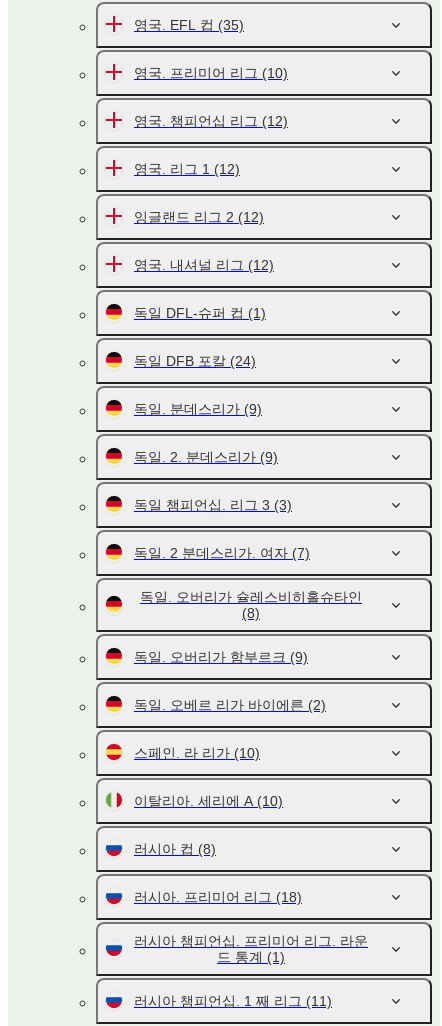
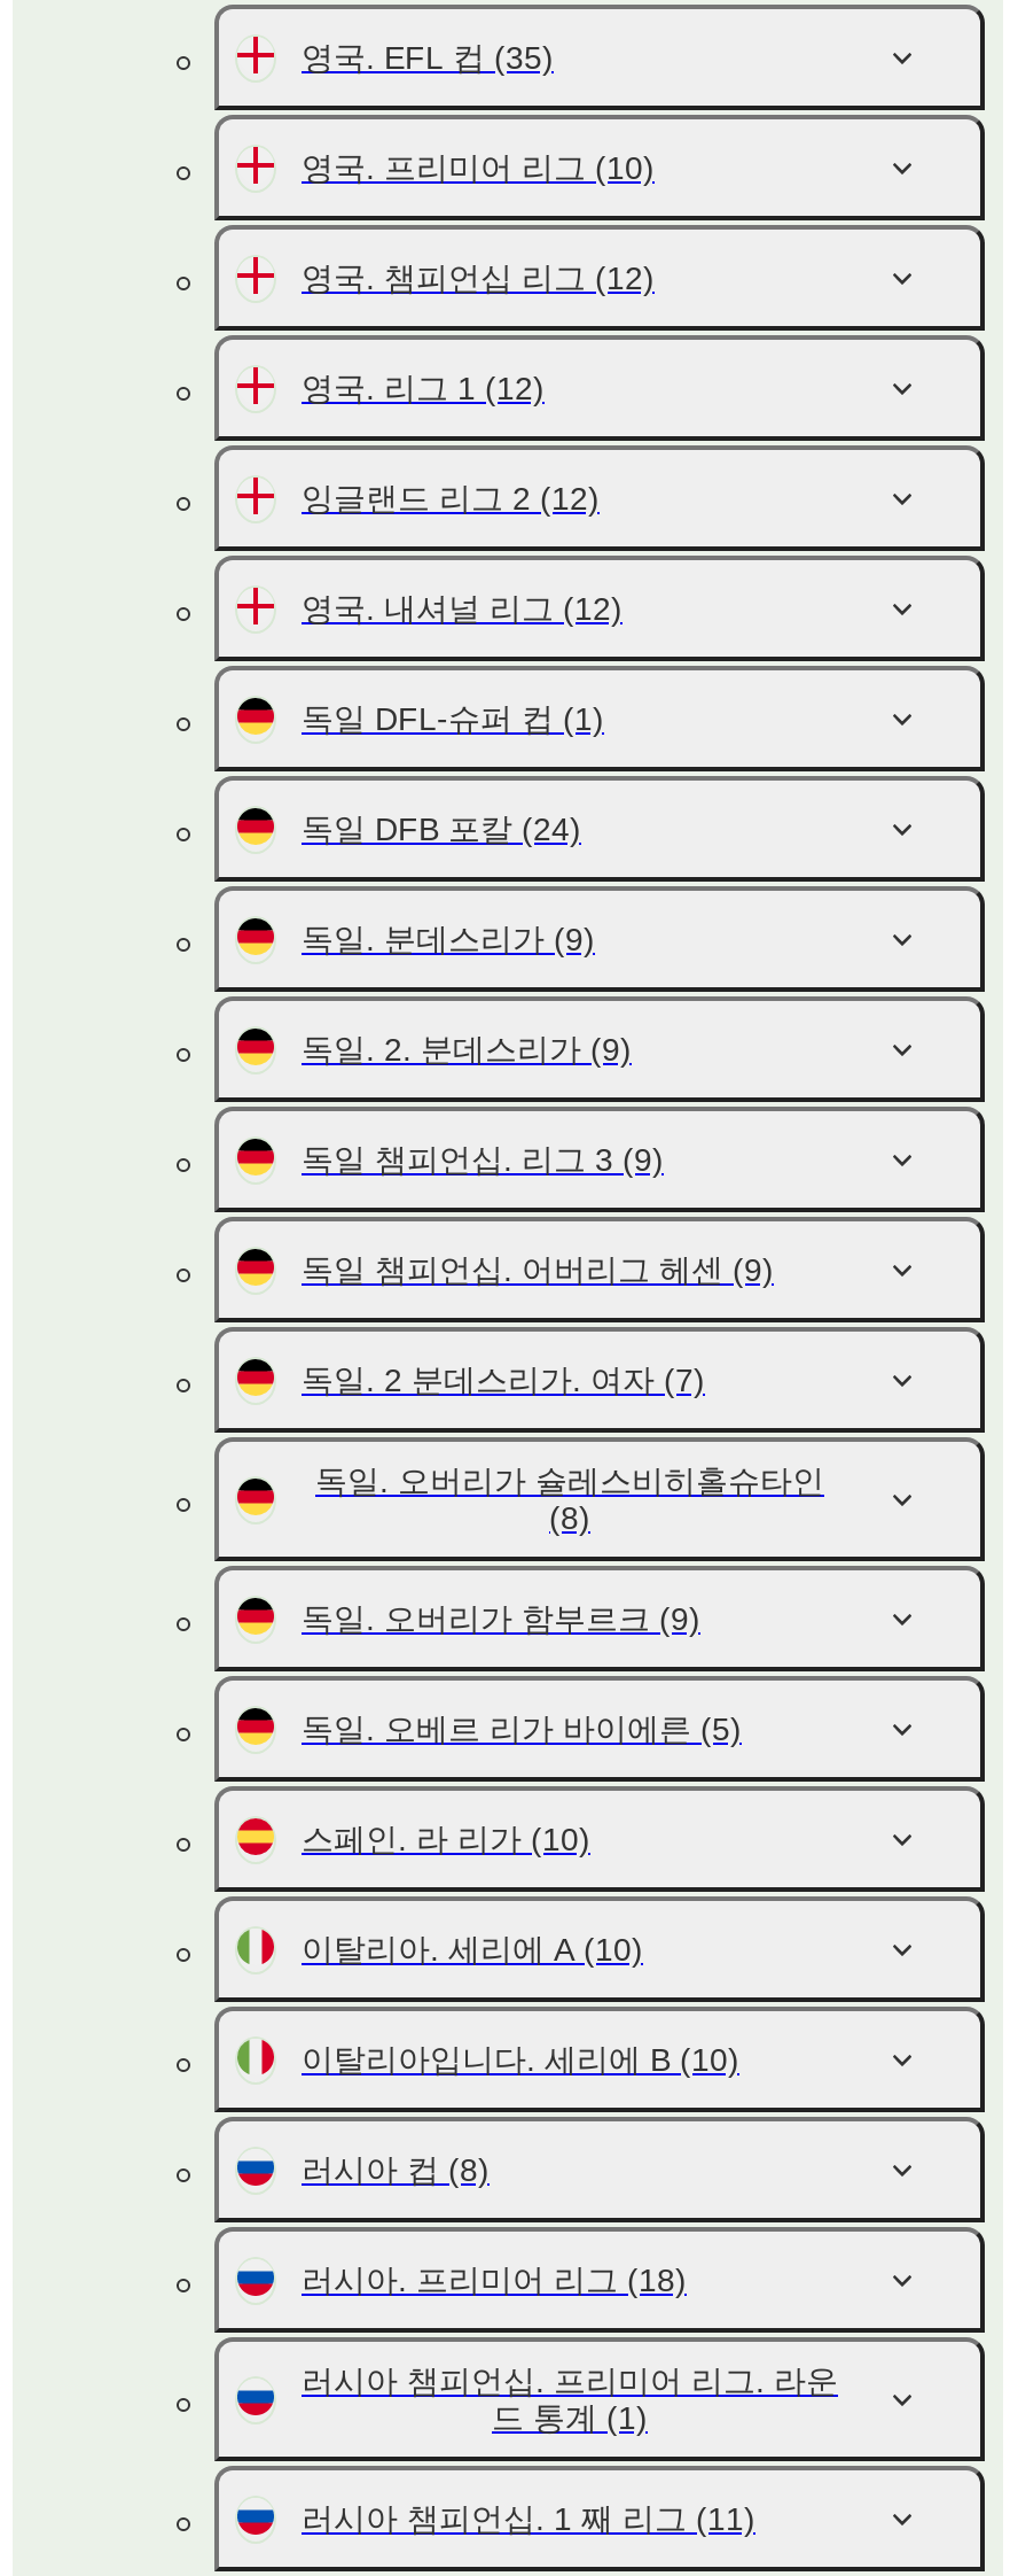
- 독일 챔피언십. 리그 3 (3)
+ 독일 챔피언십. 리그 3 (9)
+ 독일 챔피언십. 어버리그 헤센 (9)

- 독일. 오베르 리가 바이에른 (2)
+ 독일. 오베르 리가 바이에른 (5)

+ 이탈리아입니다. 세리에 B (10)
